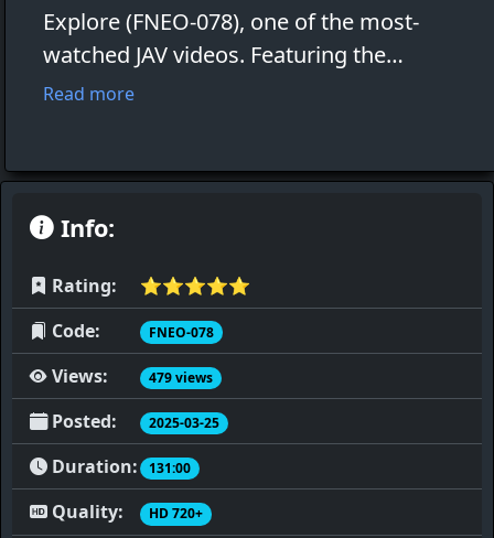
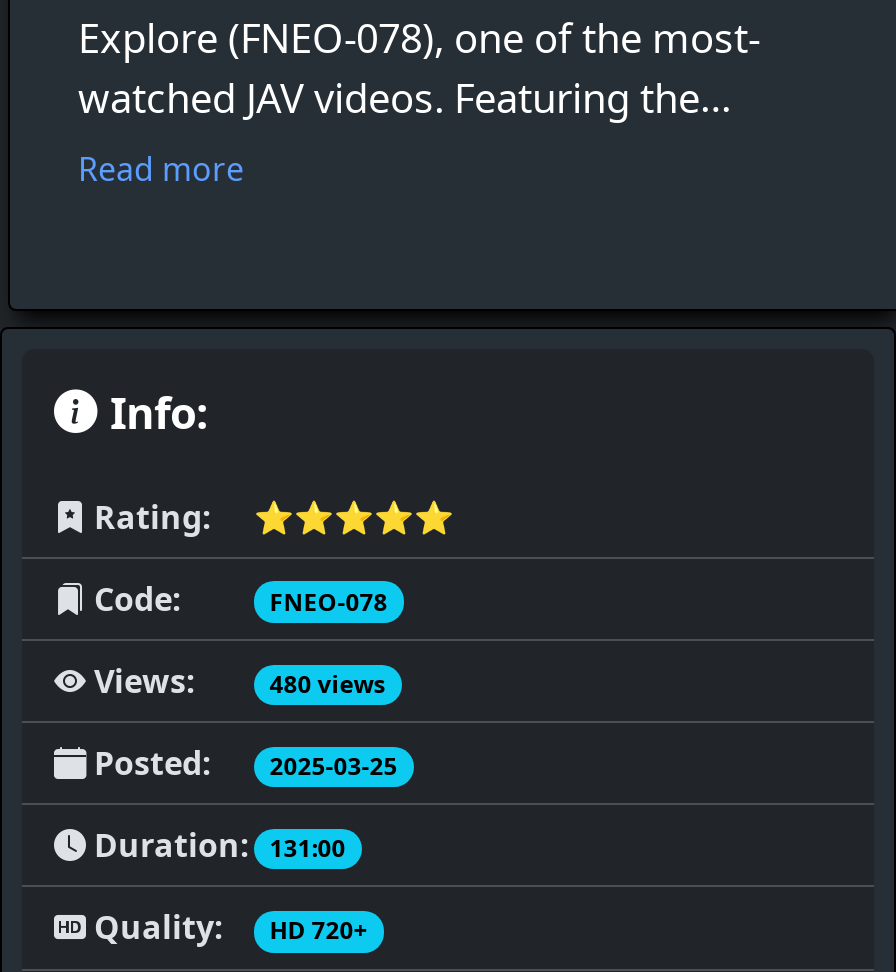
- 479 views
+ 480 views
